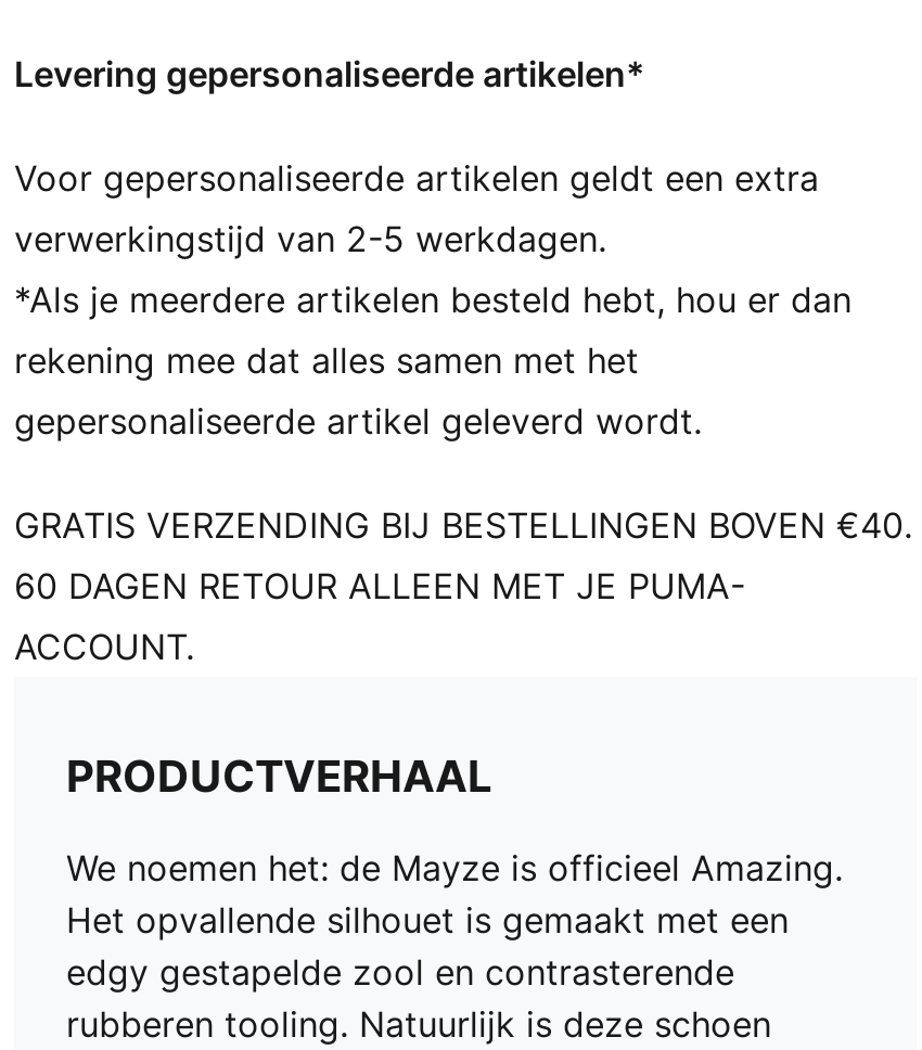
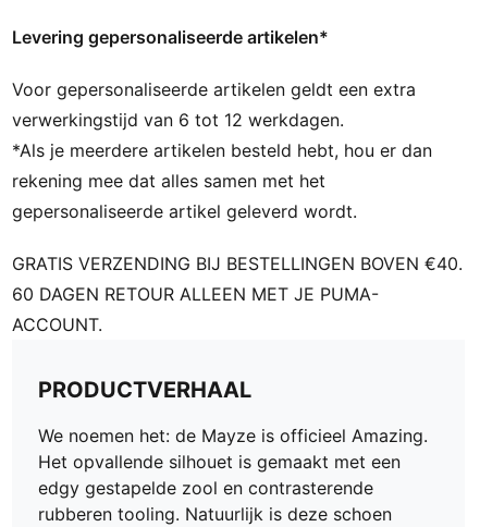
- verwerkingstijd van 2-5 werkdagen.
+ verwerkingstijd van 6 tot 12 werkdagen.
